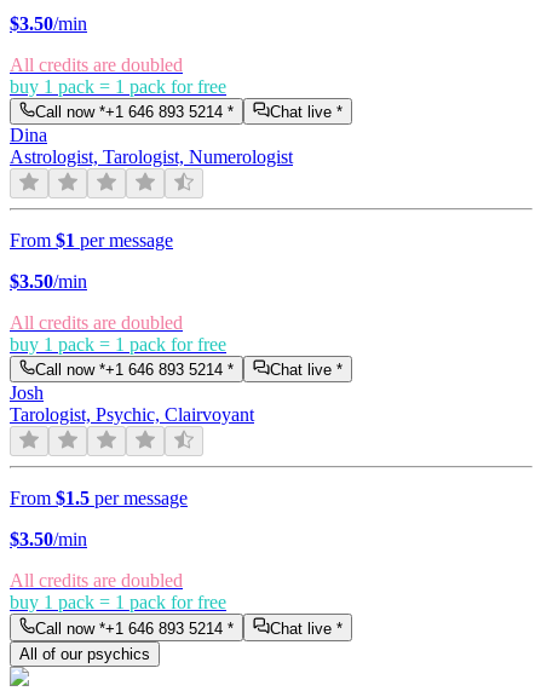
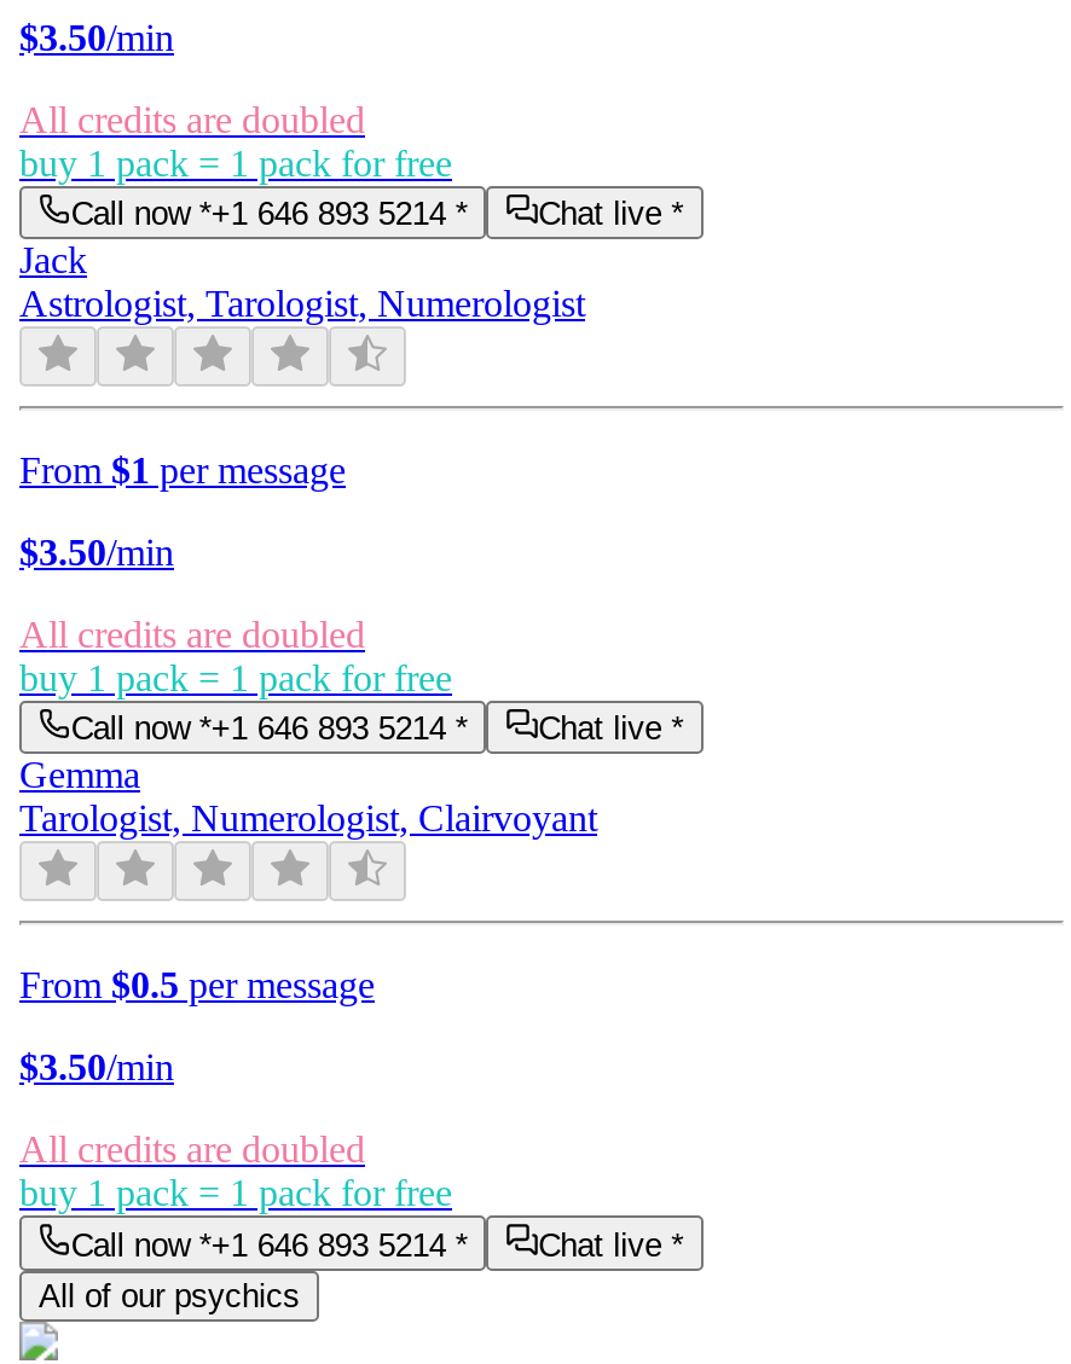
- Dina
+ Jack

- Josh
- Tarologist, Psychic, Clairvoyant
+ Gemma
+ Tarologist, Numerologist, Clairvoyant

- From $1.5 per message
+ From $0.5 per message
